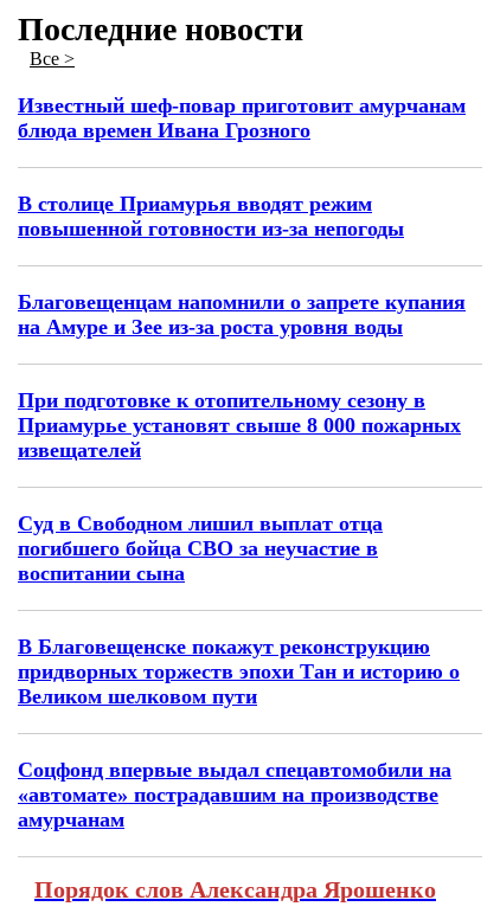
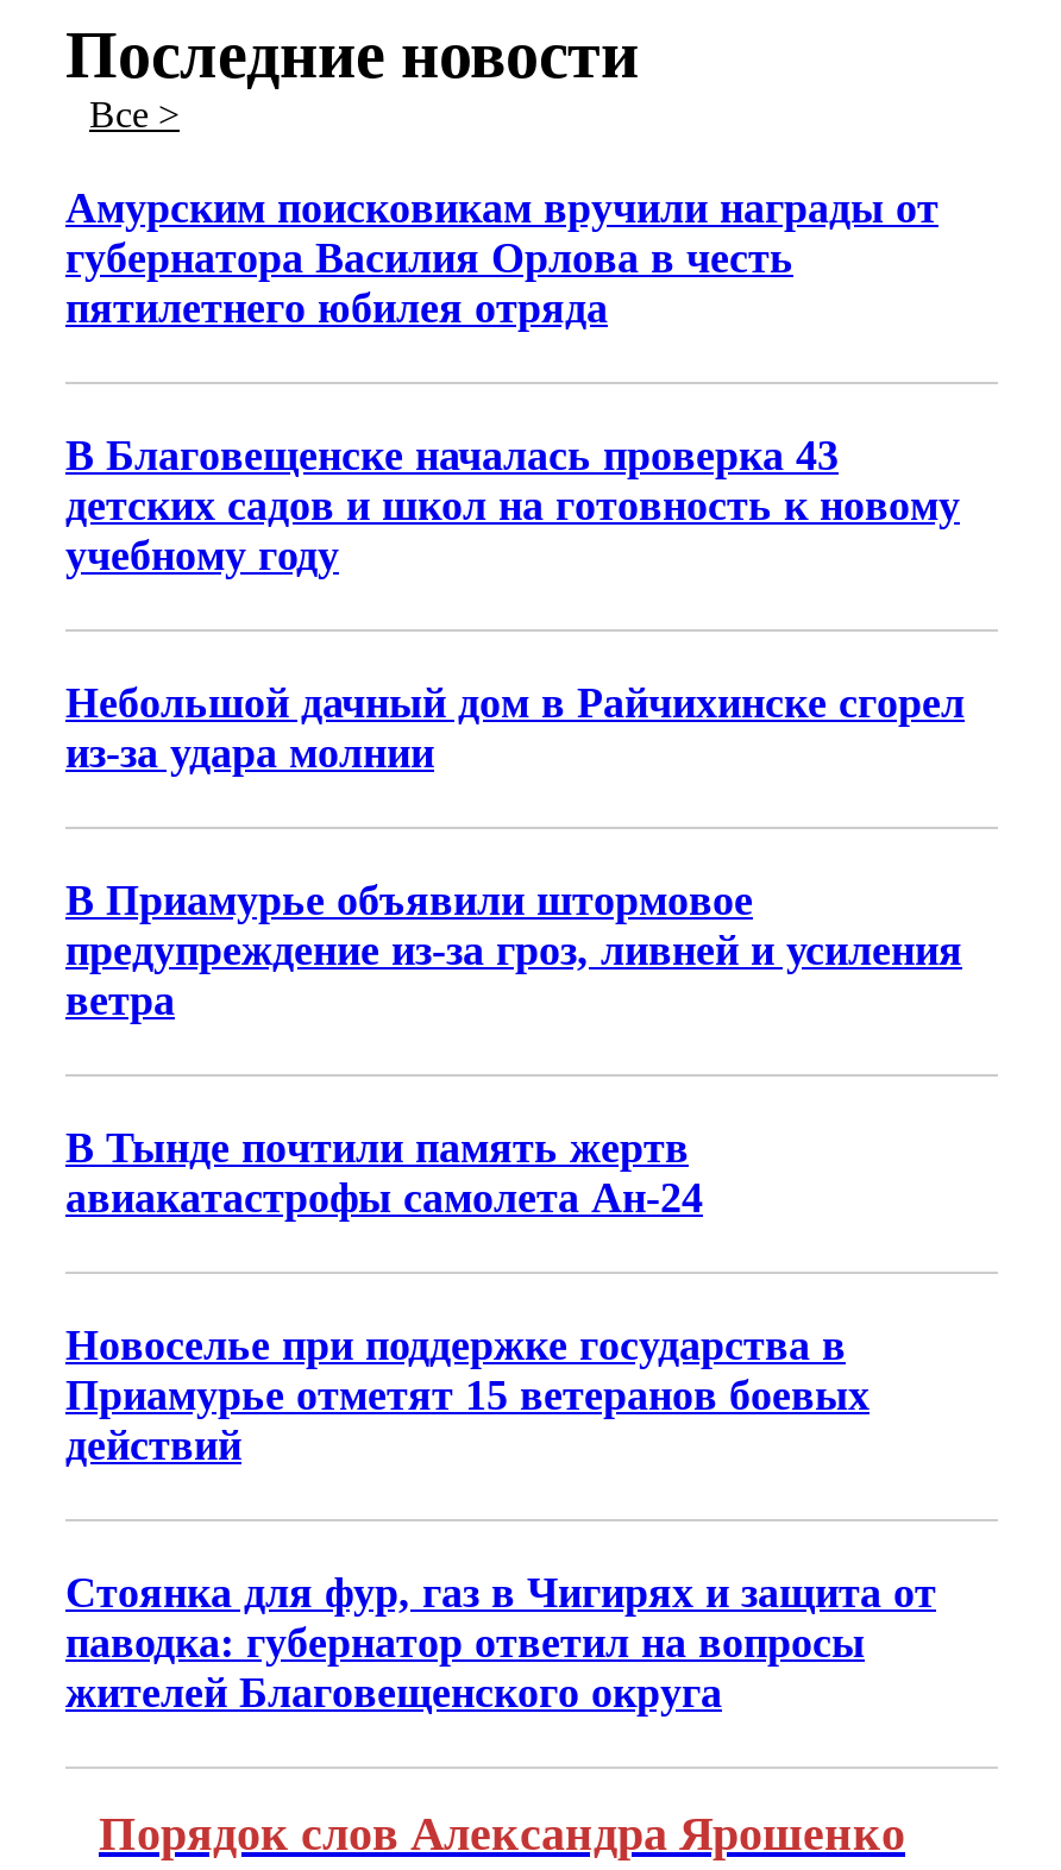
- Известный шеф-повар приготовит амурчанам
- блюда времен Ивана Грозного
+ Амурским поисковикам вручили награды от
+ губернатора Василия Орлова в честь
+ пятилетнего юбилея отряда

- В столице Приамурья вводят режим
- повышенной готовности из-за непогоды
+ В Благовещенске началась проверка 43
+ детских садов и школ на готовность к новому
+ учебному году

- Благовещенцам напомнили о запрете купания
- на Амуре и Зее из-за роста уровня воды
+ Небольшой дачный дом в Райчихинске сгорел
+ из-за удара молнии

- При подготовке к отопительному сезону в
- Приамурье установят свыше 8 000 пожарных
- извещателей
+ В Приамурье объявили штормовое
+ предупреждение из-за гроз, ливней и усиления
+ ветра

- Суд в Свободном лишил выплат отца
- погибшего бойца СВО за неучастие в
- воспитании сына
+ В Тынде почтили память жертв
+ авиакатастрофы самолета Ан-24

- В Благовещенске покажут реконструкцию
- придворных торжеств эпохи Тан и историю о
- Великом шелковом пути
+ Новоселье при поддержке государства в
+ Приамурье отметят 15 ветеранов боевых
+ действий

- Соцфонд впервые выдал спецавтомобили на
- «автомате» пострадавшим на производстве
- амурчанам
+ Стоянка для фур, газ в Чигирях и защита от
+ паводка: губернатор ответил на вопросы
+ жителей Благовещенского округа
